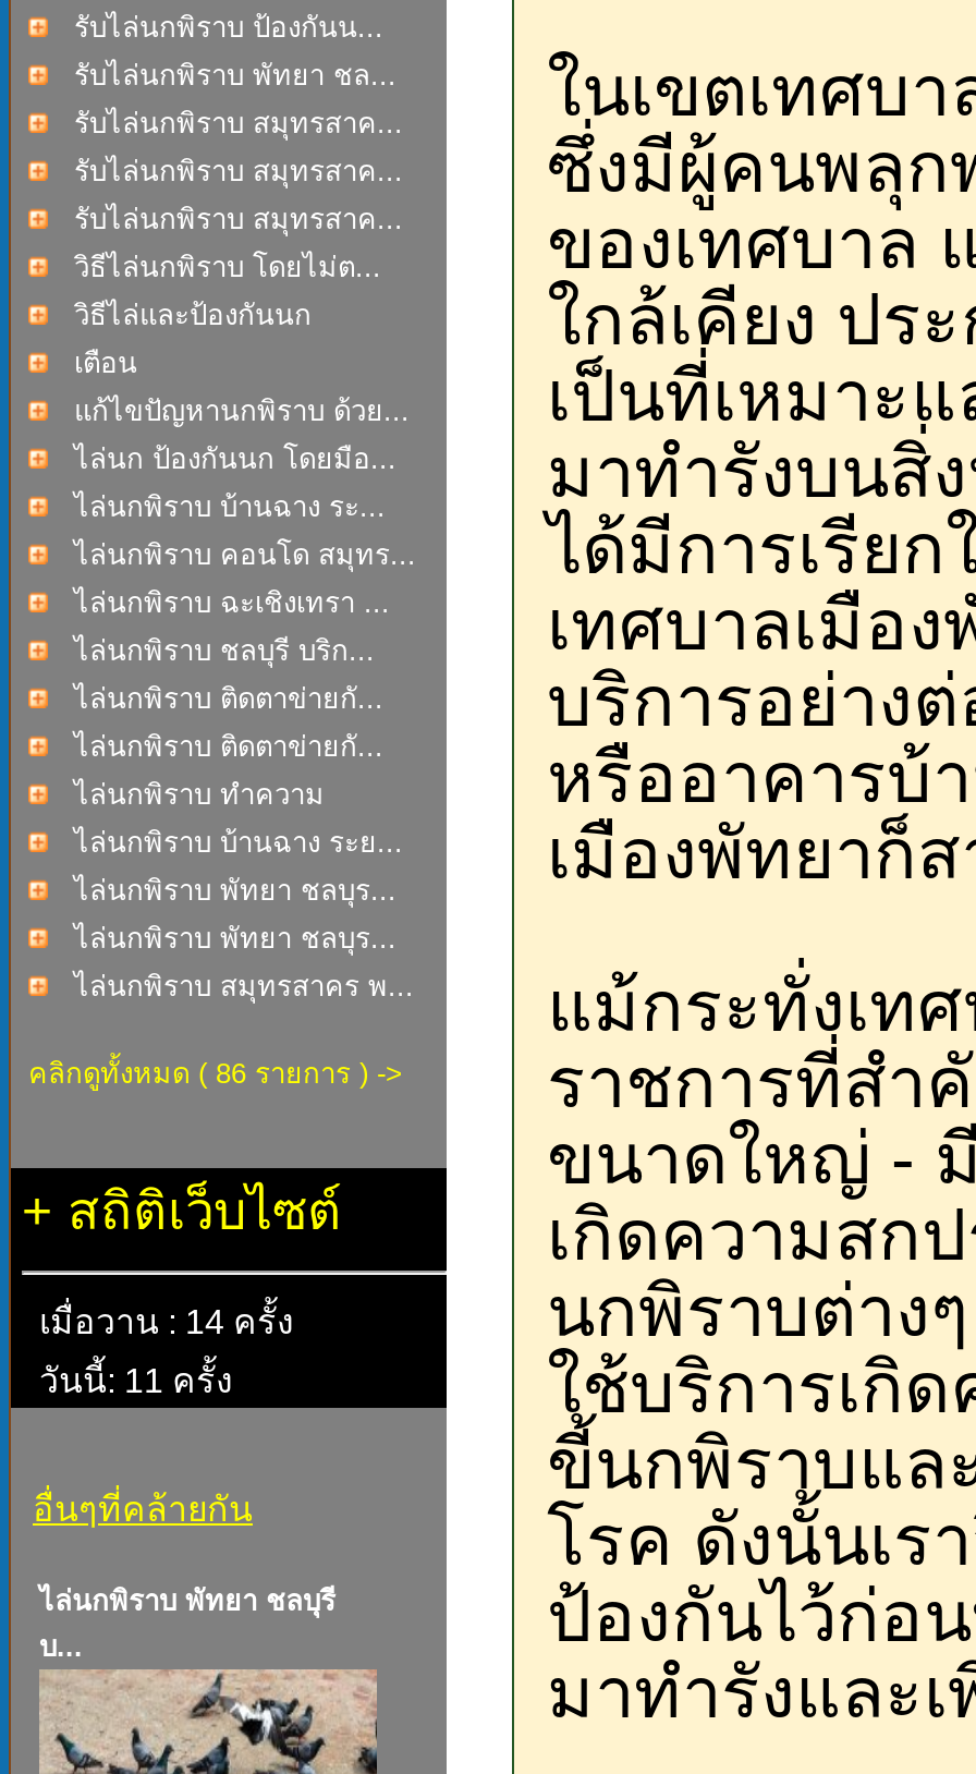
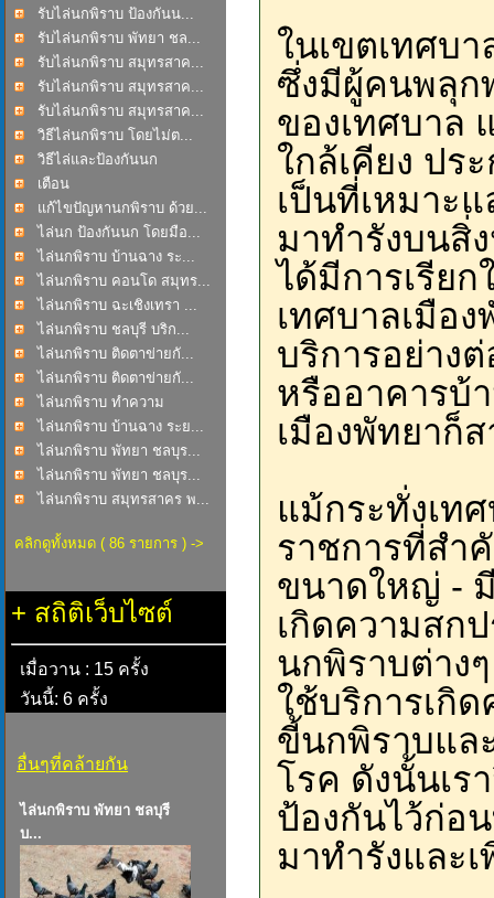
- เมื่อวาน : 14 ครั้ง
+ เมื่อวาน : 15 ครั้ง

- วันนี้: 11 ครั้ง
+ วันนี้: 6 ครั้ง
